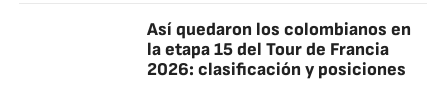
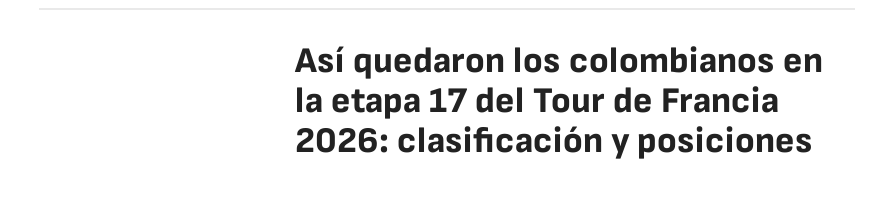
- la etapa 15 del Tour de Francia
+ la etapa 17 del Tour de Francia
